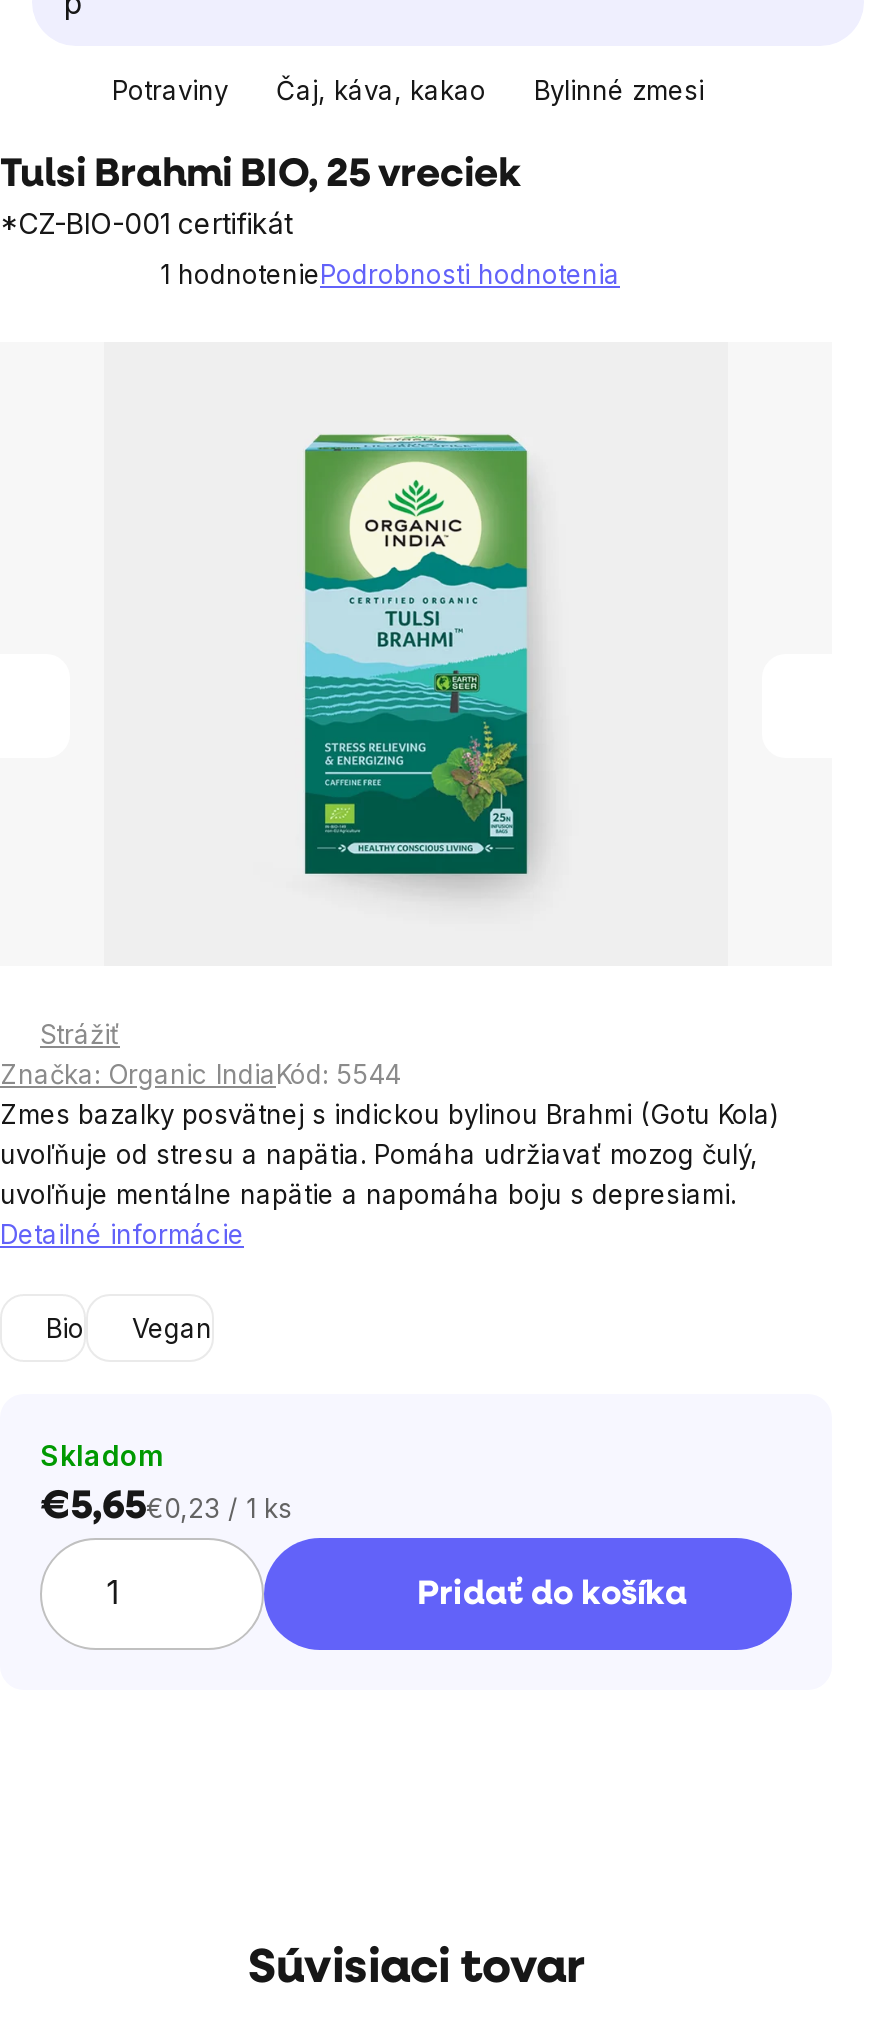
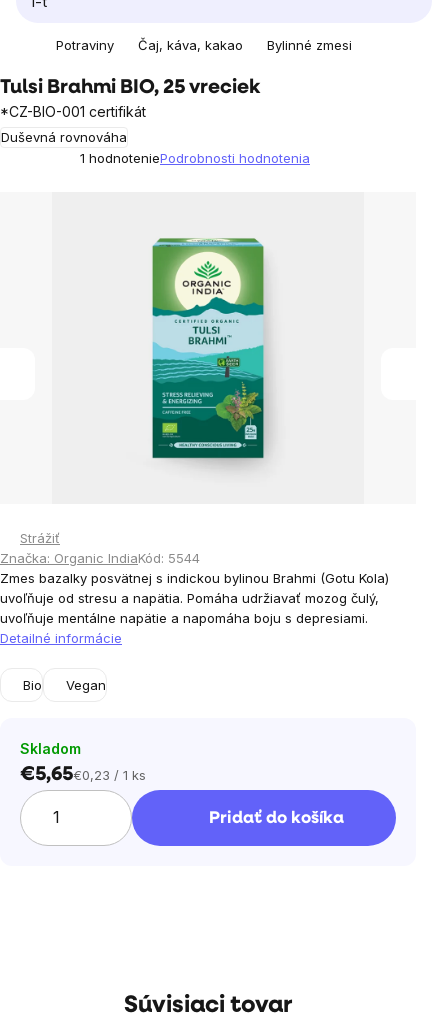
+ Duševná rovnováha
